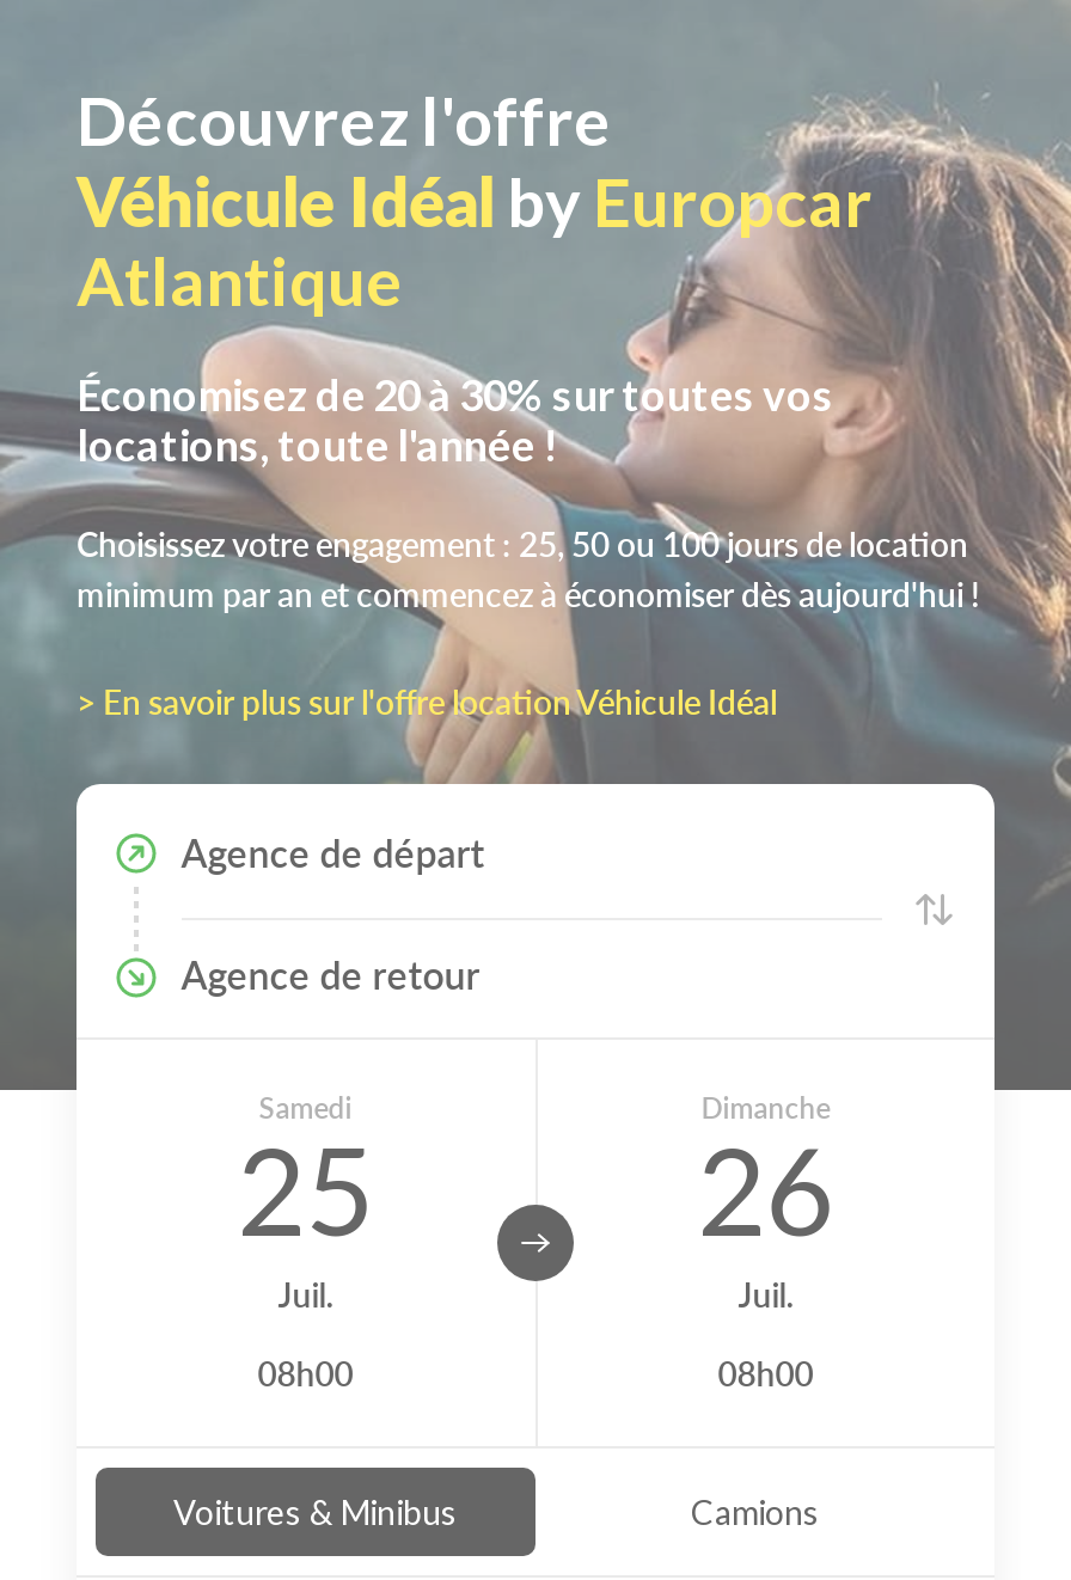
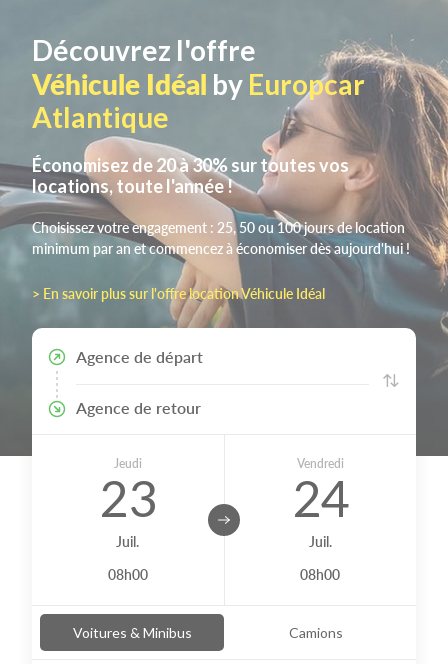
- Samedi
- 25
+ Jeudi
+ 23

- Dimanche
- 26
+ Vendredi
+ 24
